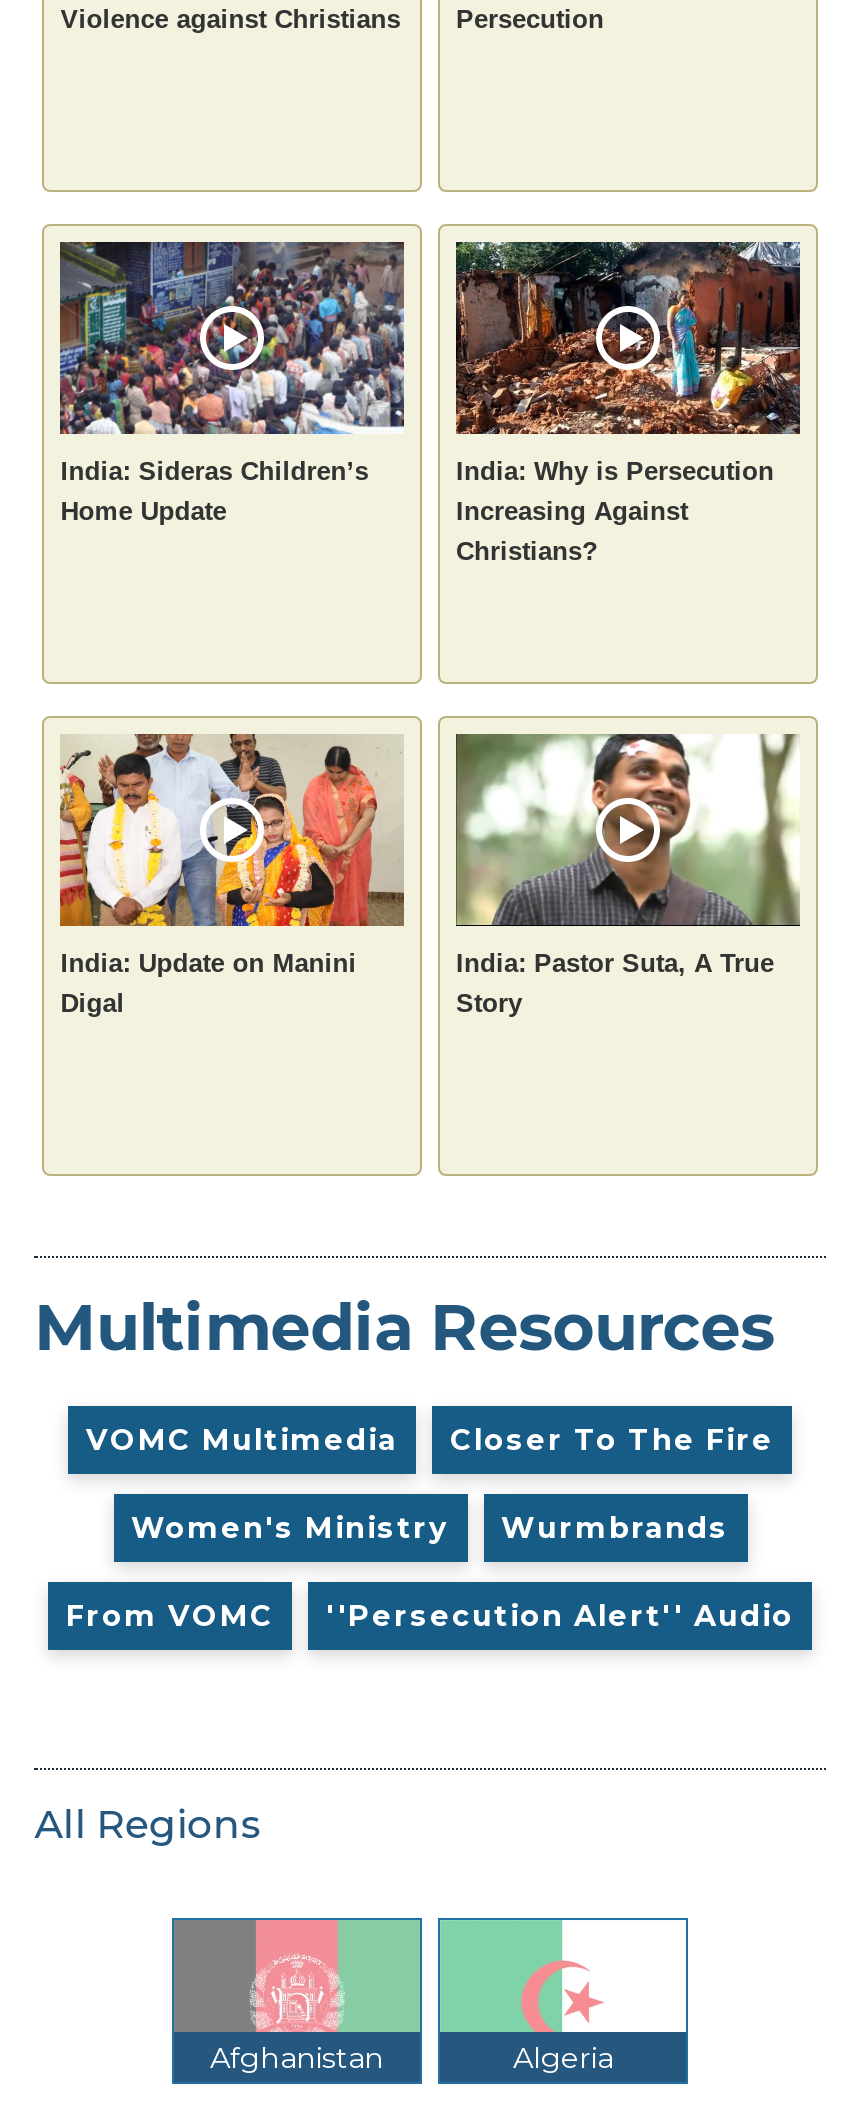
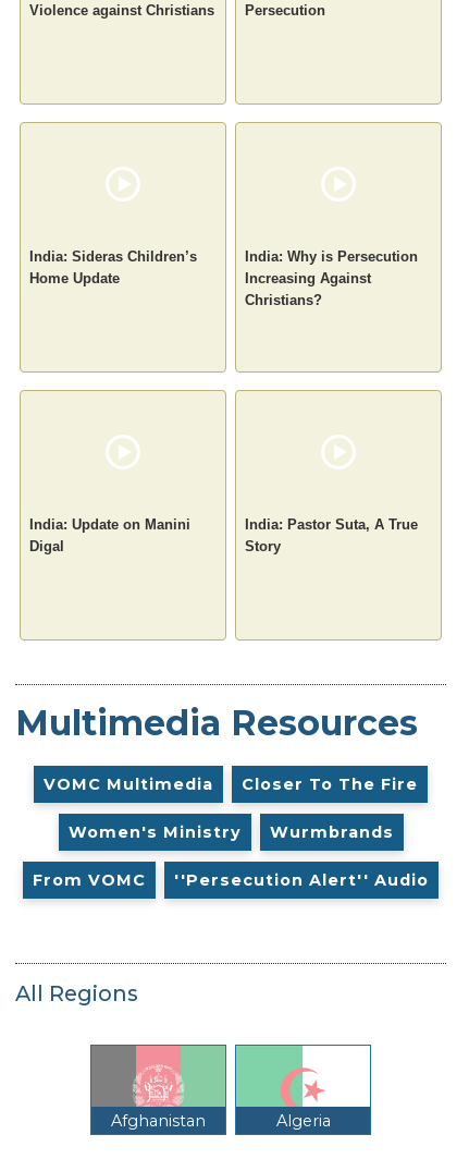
- [image]

- [image]

- [image]

- [image]
